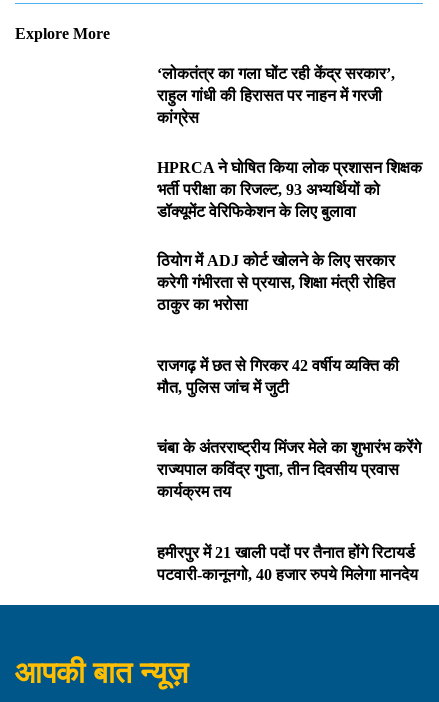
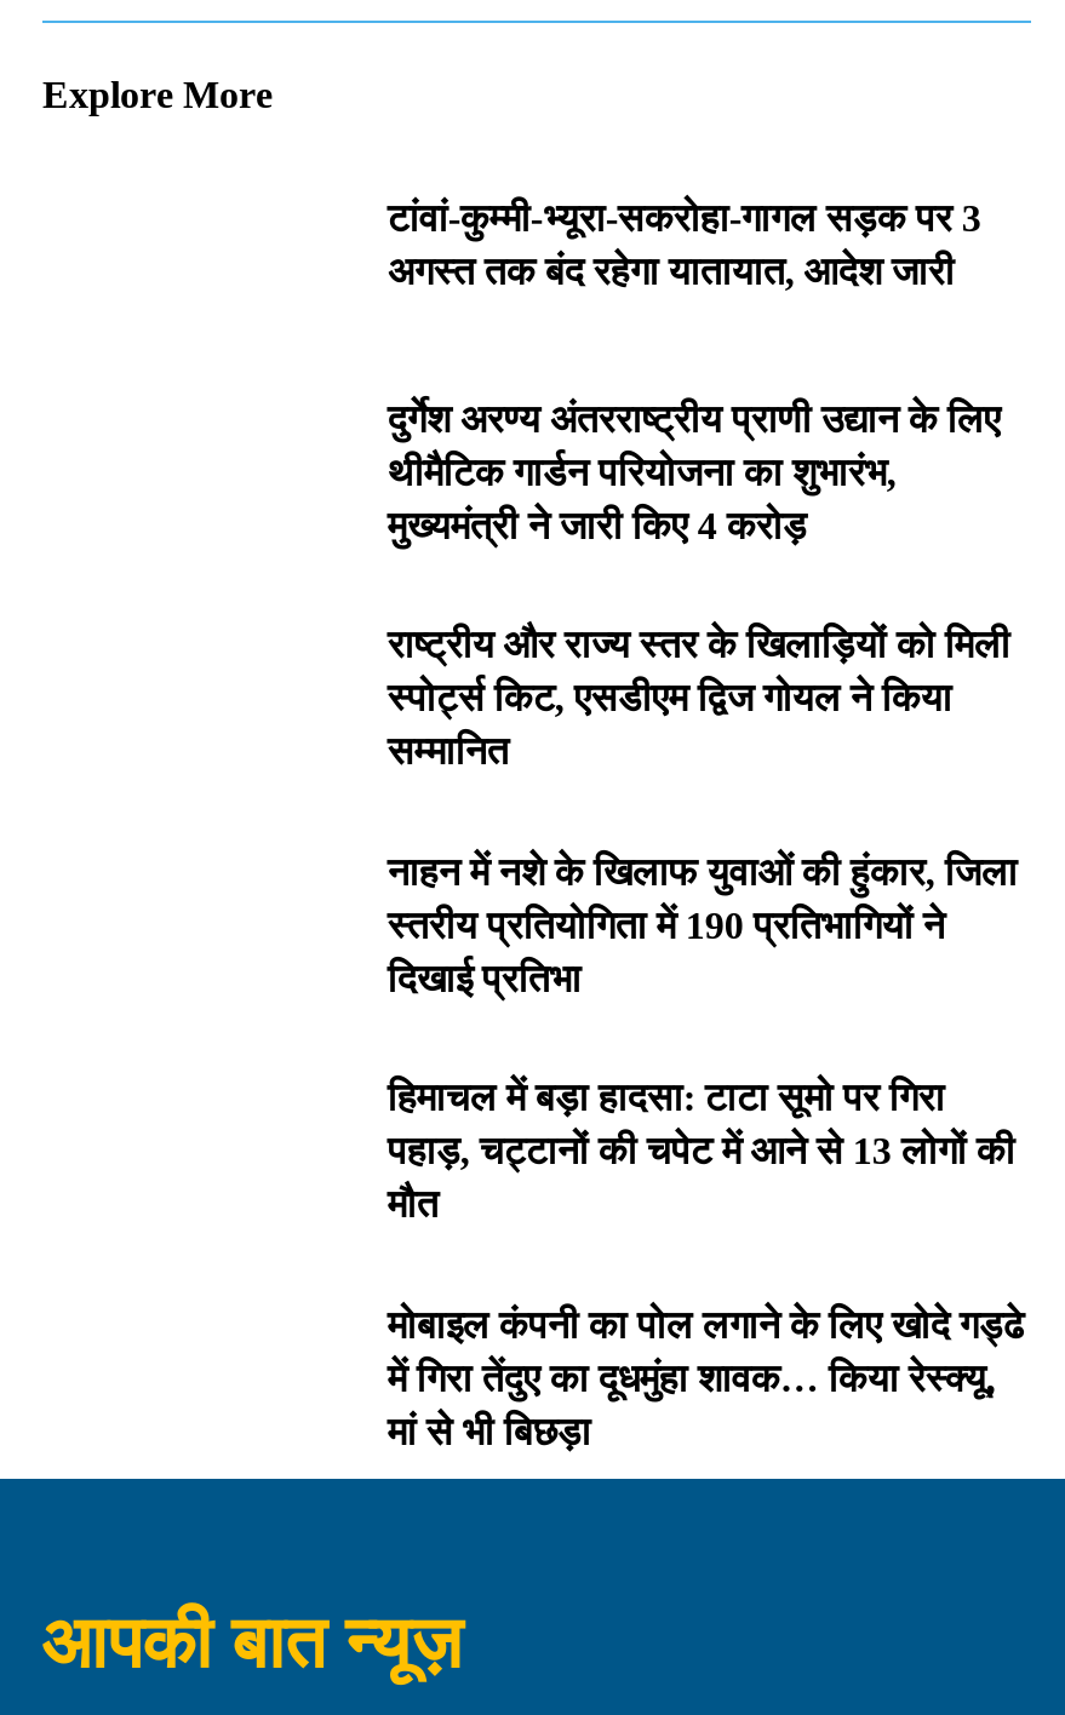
- ‘लोकतंत्र का गला घोंट रही केंद्र सरकार’,
- राहुल गांधी की हिरासत पर नाहन में गरजी
- कांग्रेस
+ टांवां-कुम्मी-भ्यूरा-सकरोहा-गागल सड़क पर 3
+ अगस्त तक बंद रहेगा यातायात, आदेश जारी

- HPRCA ने घोषित किया लोक प्रशासन शिक्षक
- भर्ती परीक्षा का रिजल्ट, 93 अभ्यर्थियों को
- डॉक्यूमेंट वेरिफिकेशन के लिए बुलावा
+ दुर्गेश अरण्य अंतरराष्ट्रीय प्राणी उद्यान के लिए
+ थीमैटिक गार्डन परियोजना का शुभारंभ,
+ मुख्यमंत्री ने जारी किए 4 करोड़

- ठियोग में ADJ कोर्ट खोलने के लिए सरकार
- करेगी गंभीरता से प्रयास, शिक्षा मंत्री रोहित
- ठाकुर का भरोसा
+ राष्ट्रीय और राज्य स्तर के खिलाड़ियों को मिली
+ स्पोर्ट्स किट, एसडीएम द्विज गोयल ने किया
+ सम्मानित

- राजगढ़ में छत से गिरकर 42 वर्षीय व्यक्ति की
- मौत, पुलिस जांच में जुटी
+ नाहन में नशे के खिलाफ युवाओं की हुंकार, जिला
+ स्तरीय प्रतियोगिता में 190 प्रतिभागियों ने
+ दिखाई प्रतिभा

- चंबा के अंतरराष्ट्रीय मिंजर मेले का शुभारंभ करेंगे
- राज्यपाल कविंद्र गुप्ता, तीन दिवसीय प्रवास
- कार्यक्रम तय
+ हिमाचल में बड़ा हादसा: टाटा सूमो पर गिरा
+ पहाड़, चट्टानों की चपेट में आने से 13 लोगों की
+ मौत

- हमीरपुर में 21 खाली पदों पर तैनात होंगे रिटायर्ड
- पटवारी-कानूनगो, 40 हजार रुपये मिलेगा मानदेय
+ मोबाइल कंपनी का पोल लगाने के लिए खोदे गड्ढे
+ में गिरा तेंदुए का दूधमुंहा शावक… किया रेस्क्यू,
+ मां से भी बिछड़ा
